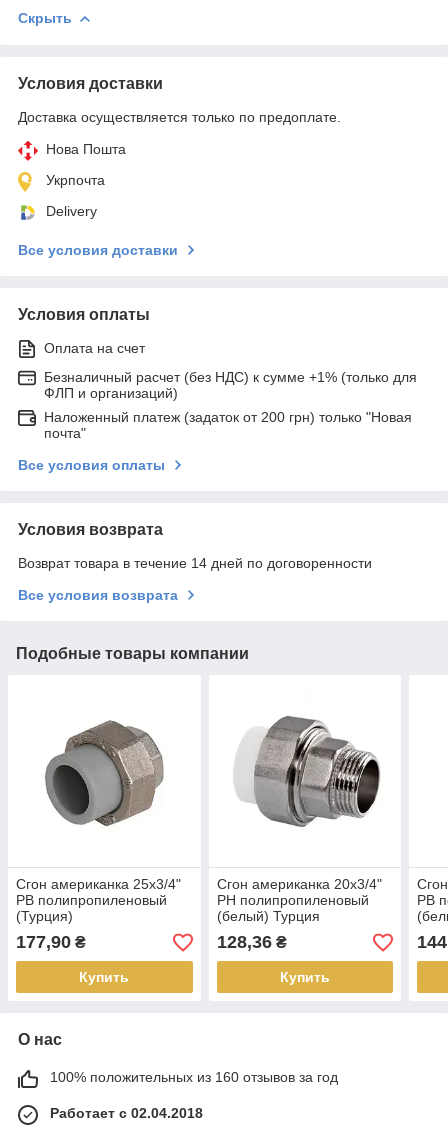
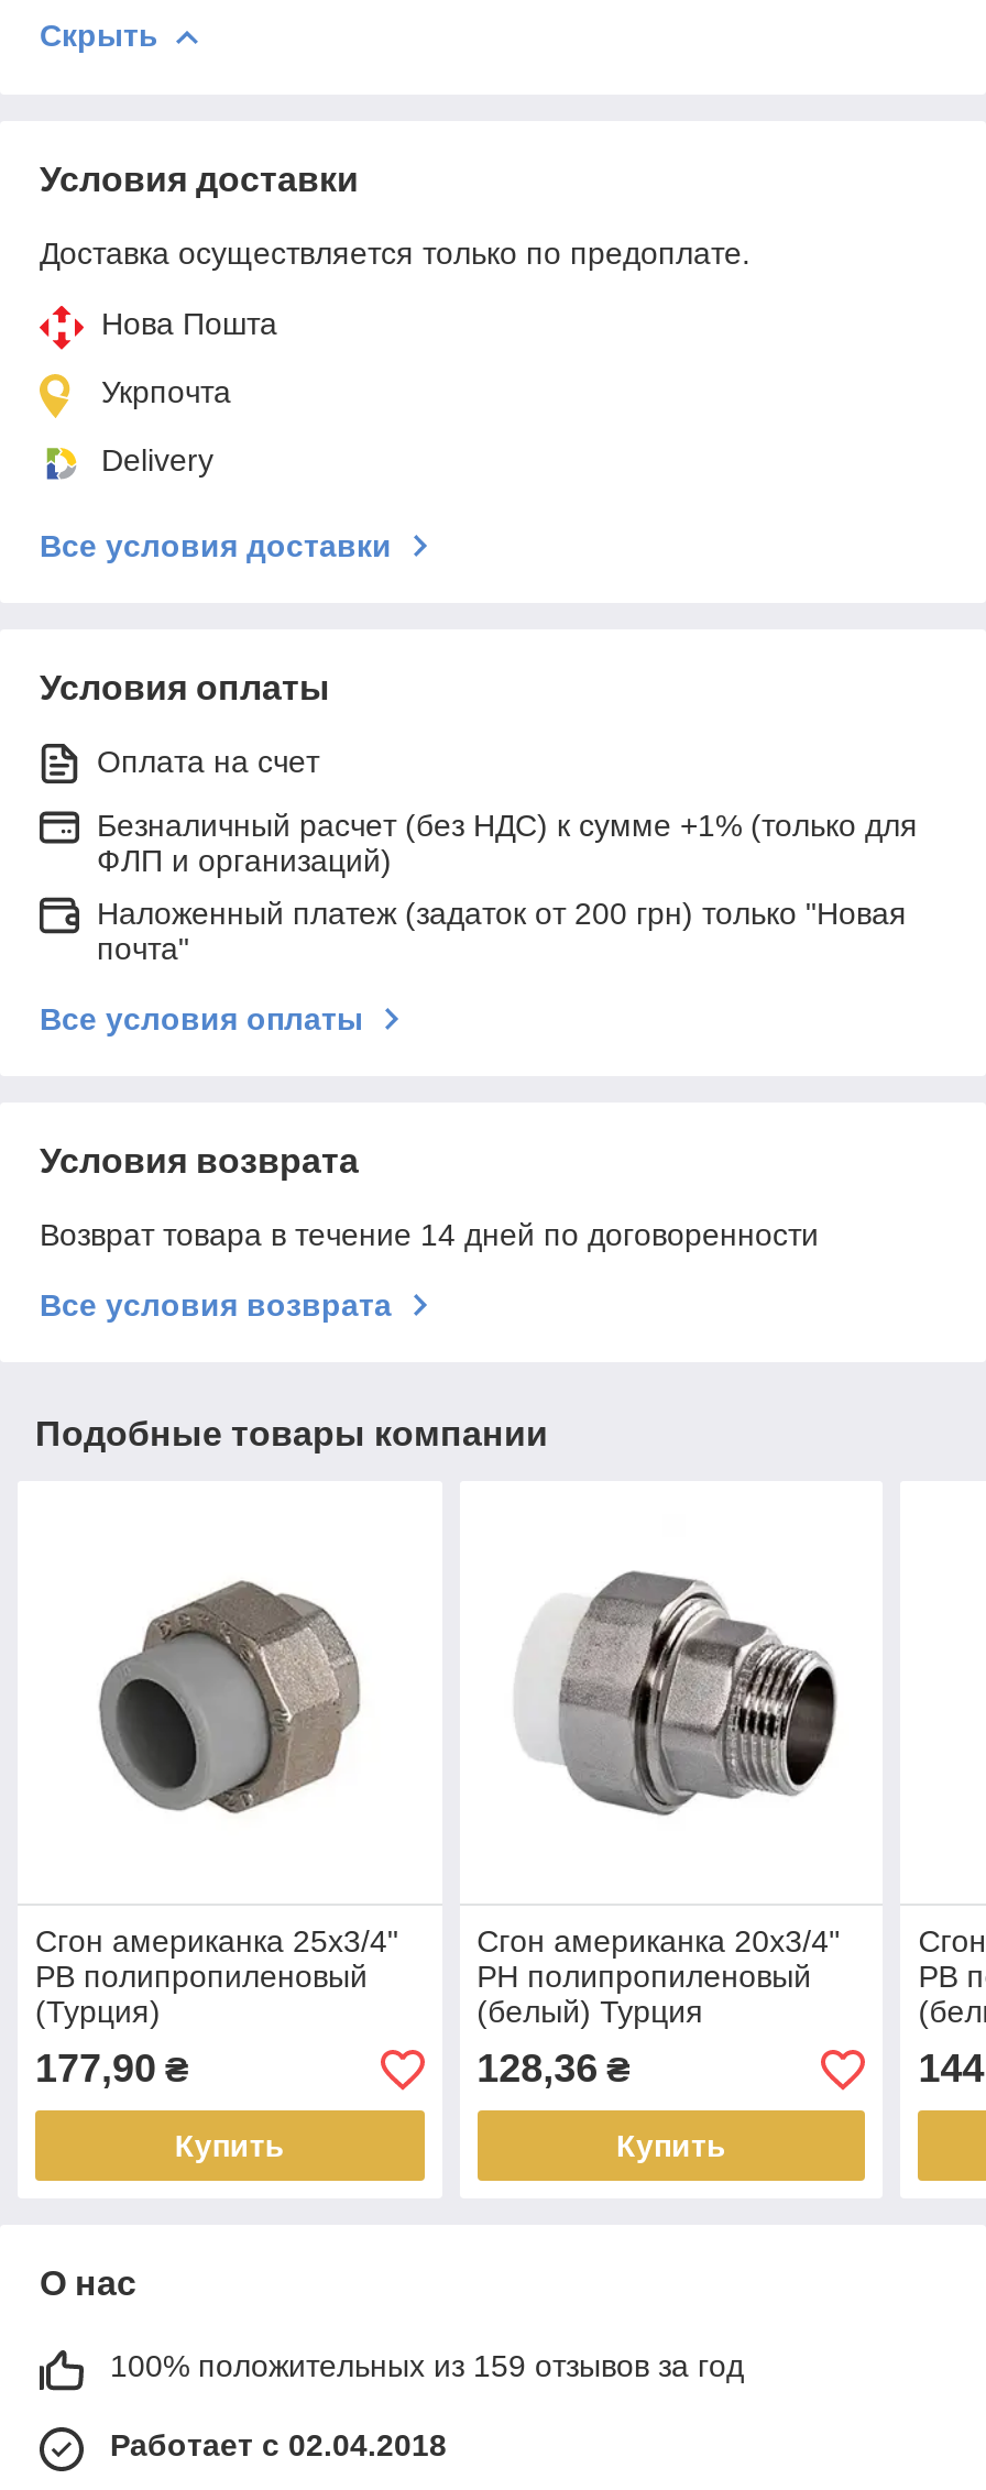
- 100% положительных из 160 отзывов за год
+ 100% положительных из 159 отзывов за год
